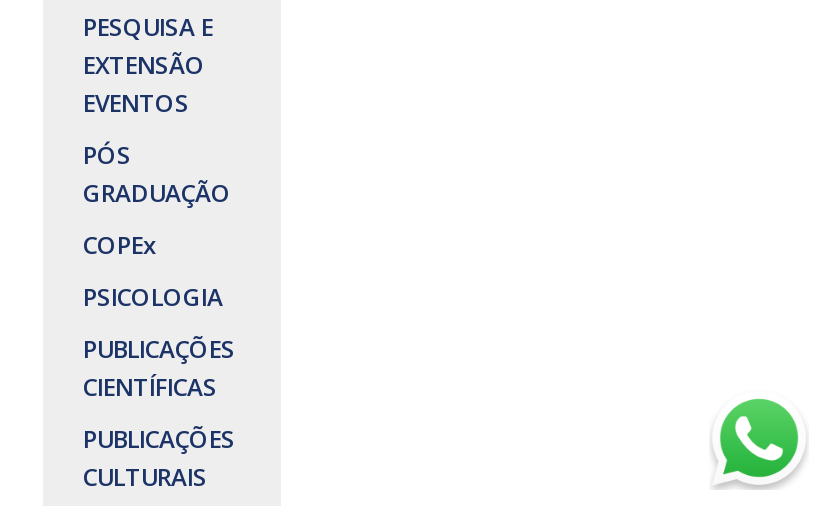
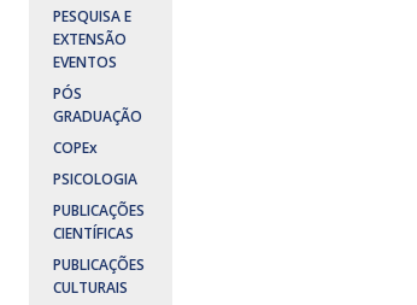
- [image]
